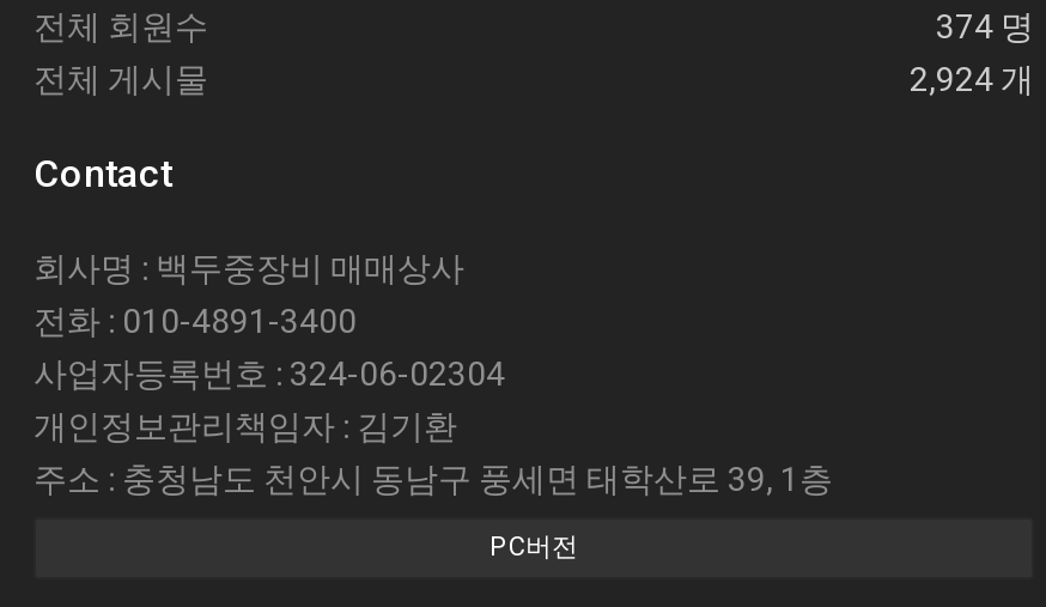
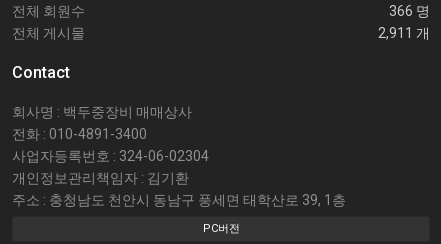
- 374 명
+ 366 명

- 2,924 개
+ 2,911 개
